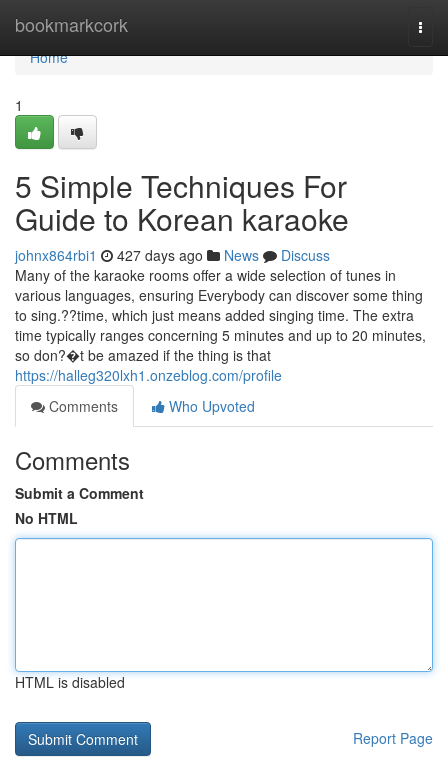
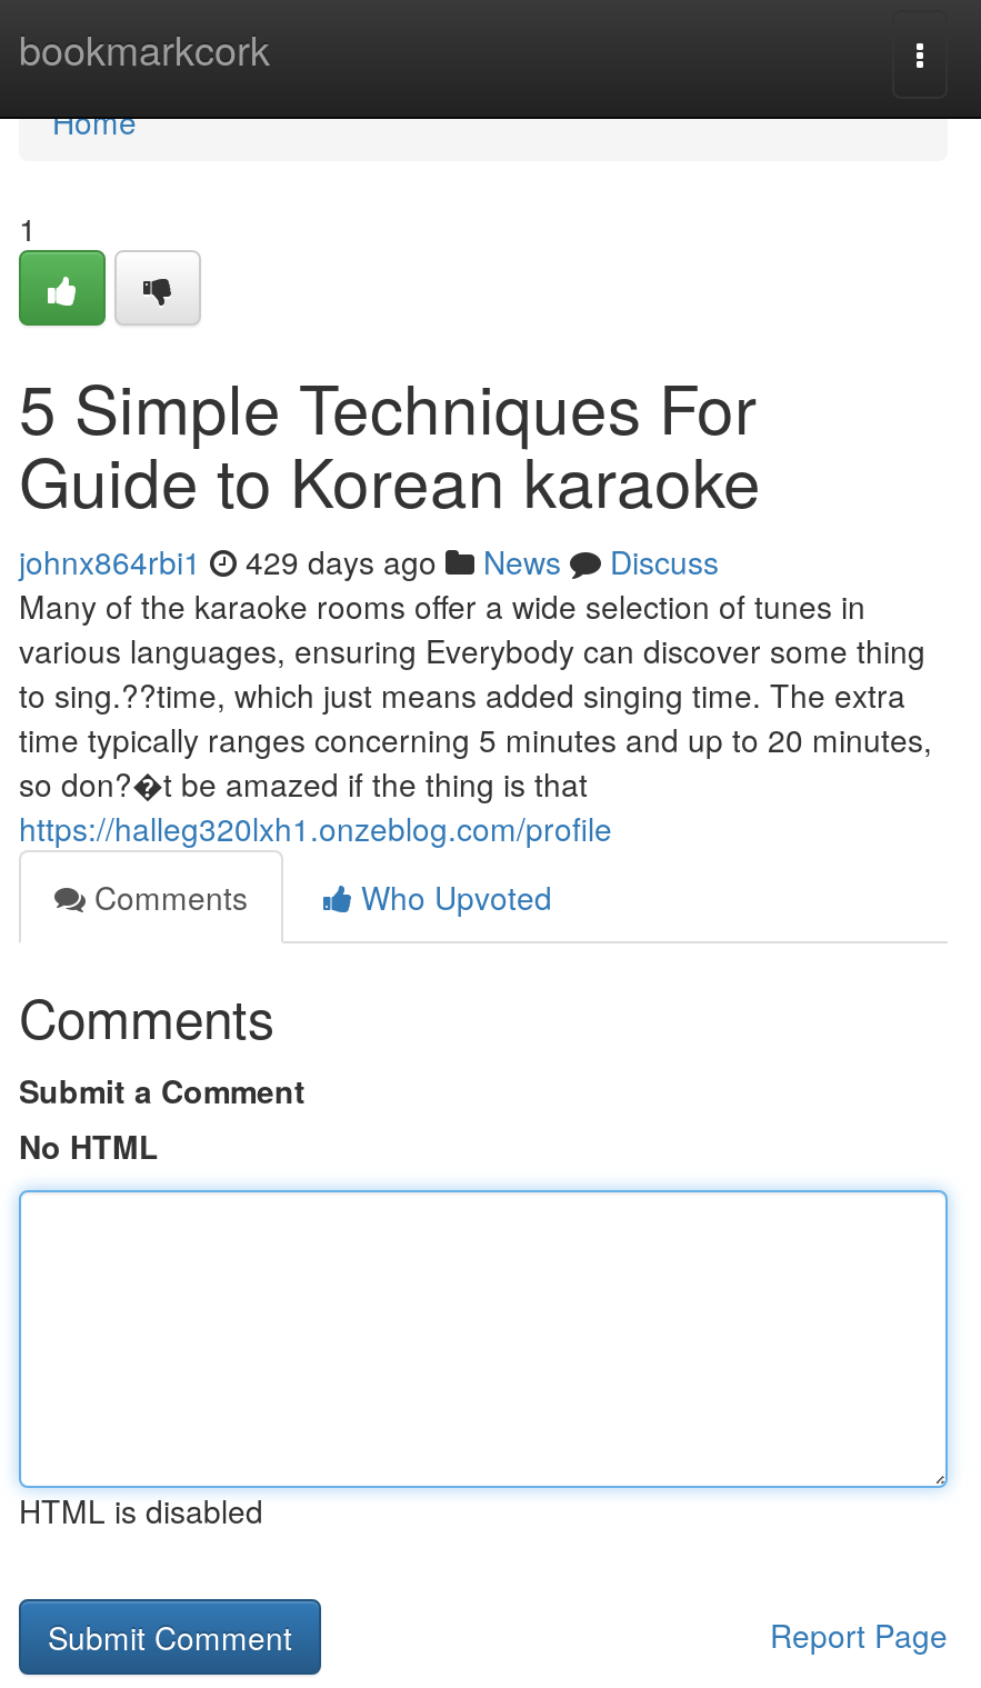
- johnx864rbi1 427 days ago News Discuss
+ johnx864rbi1 429 days ago News Discuss
